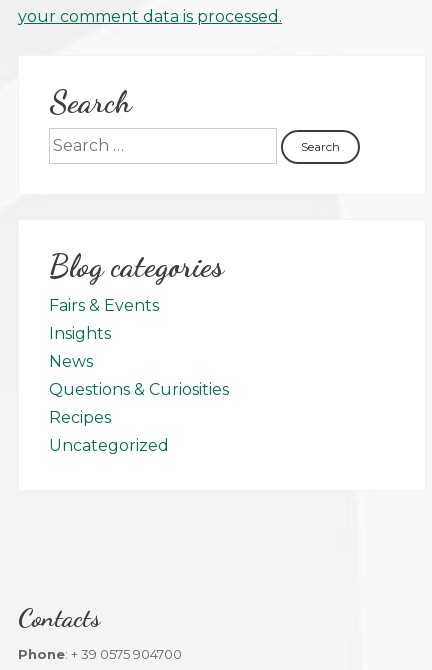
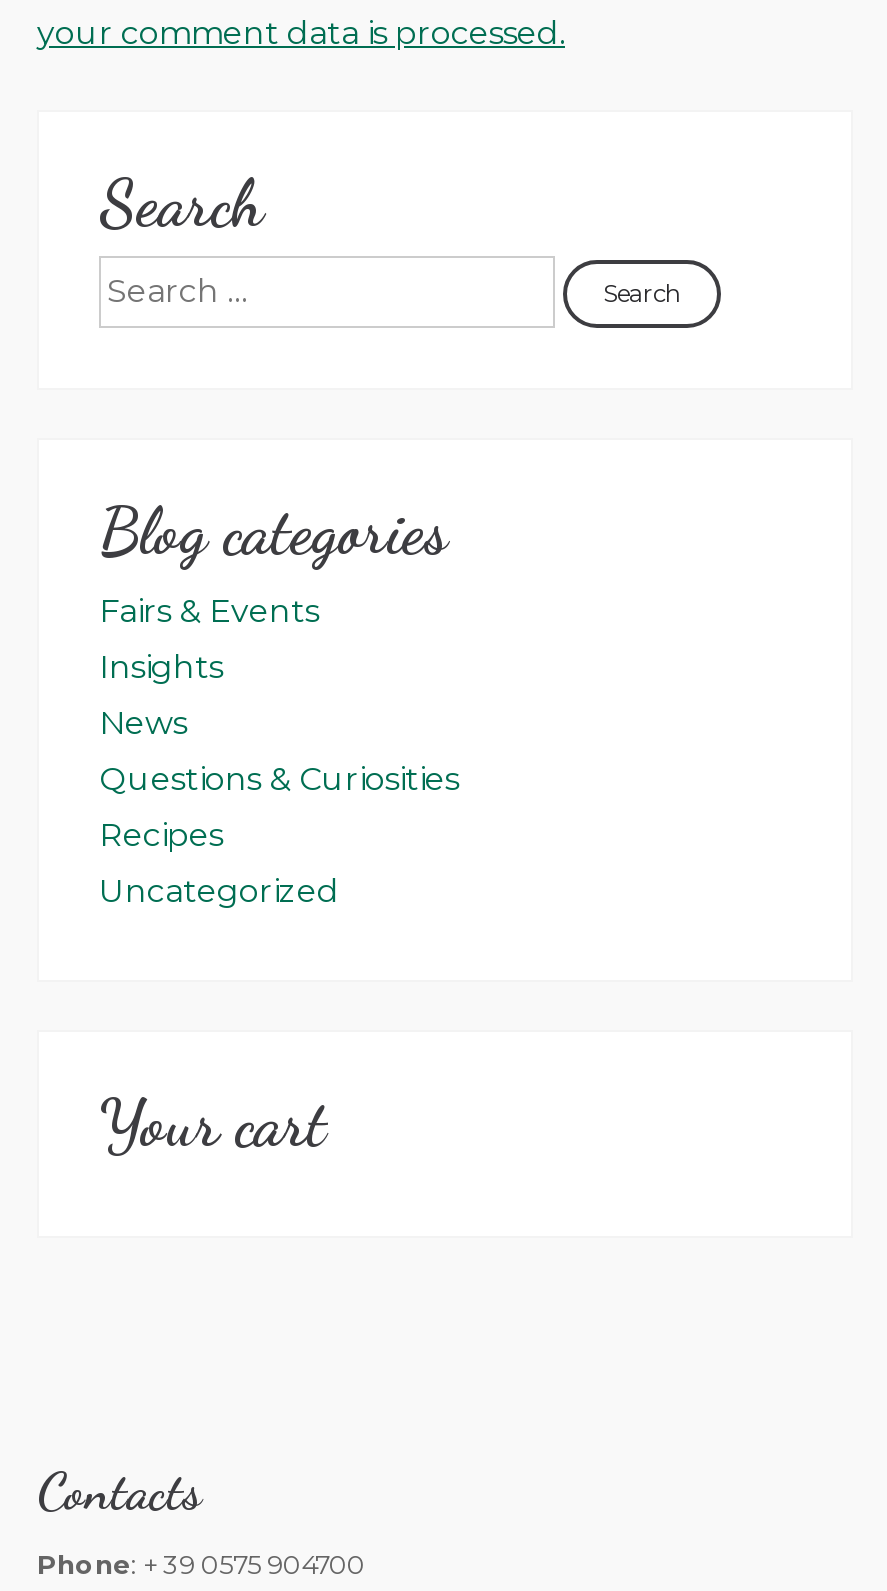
+ Your cart
